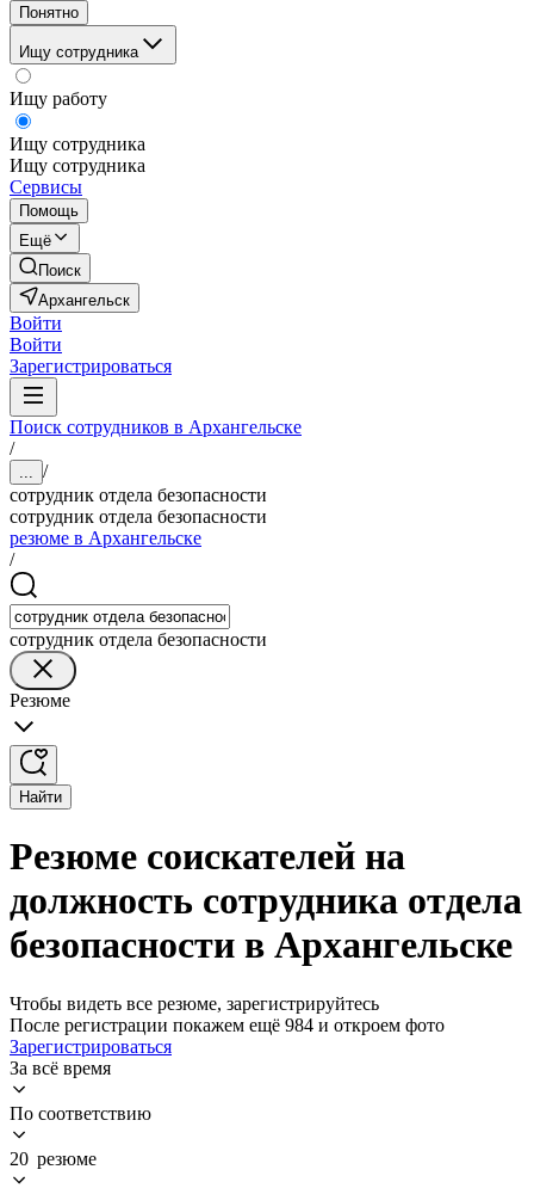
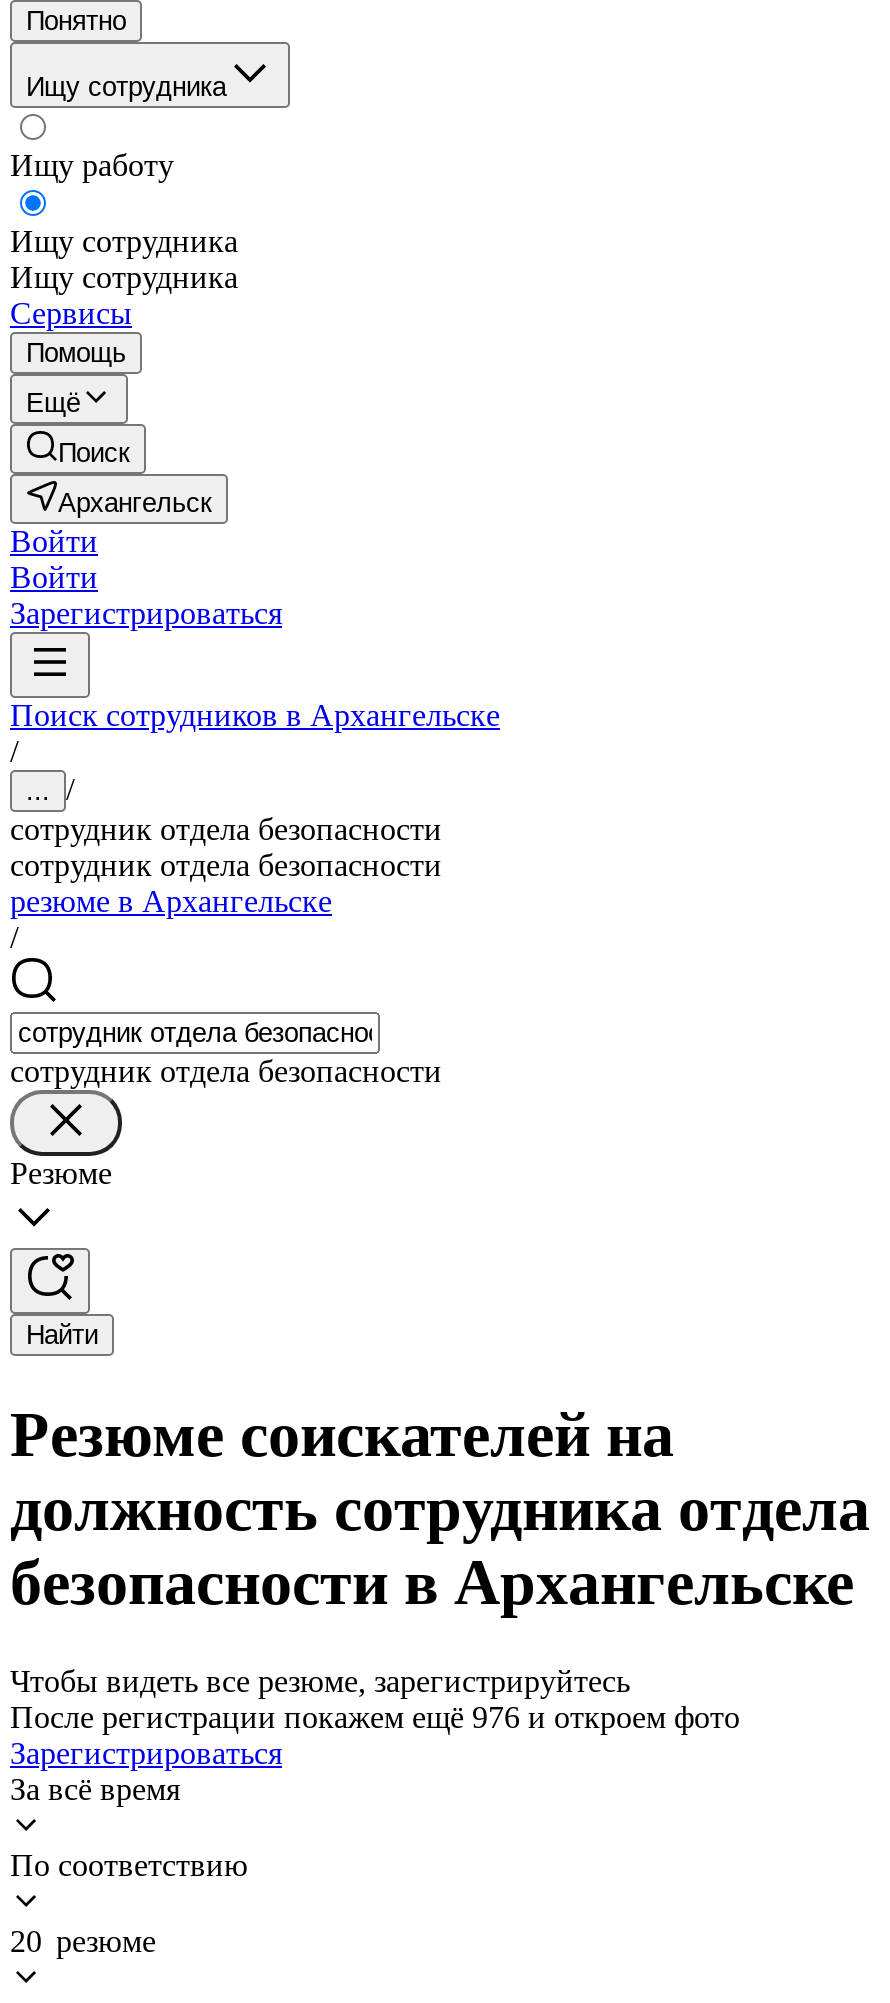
- После регистрации покажем ещё 984 и откроем фото
+ После регистрации покажем ещё 976 и откроем фото
